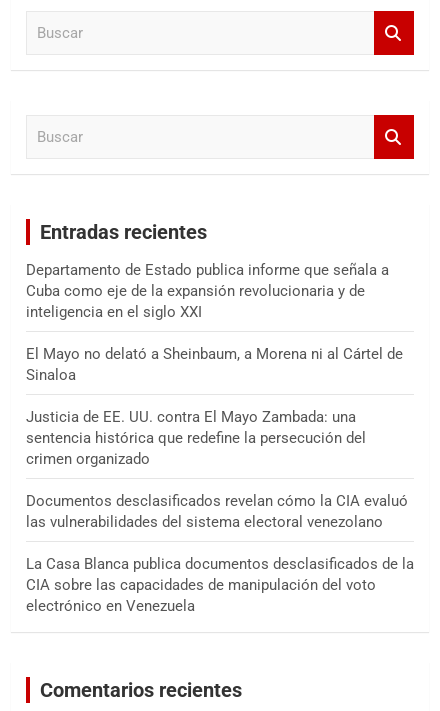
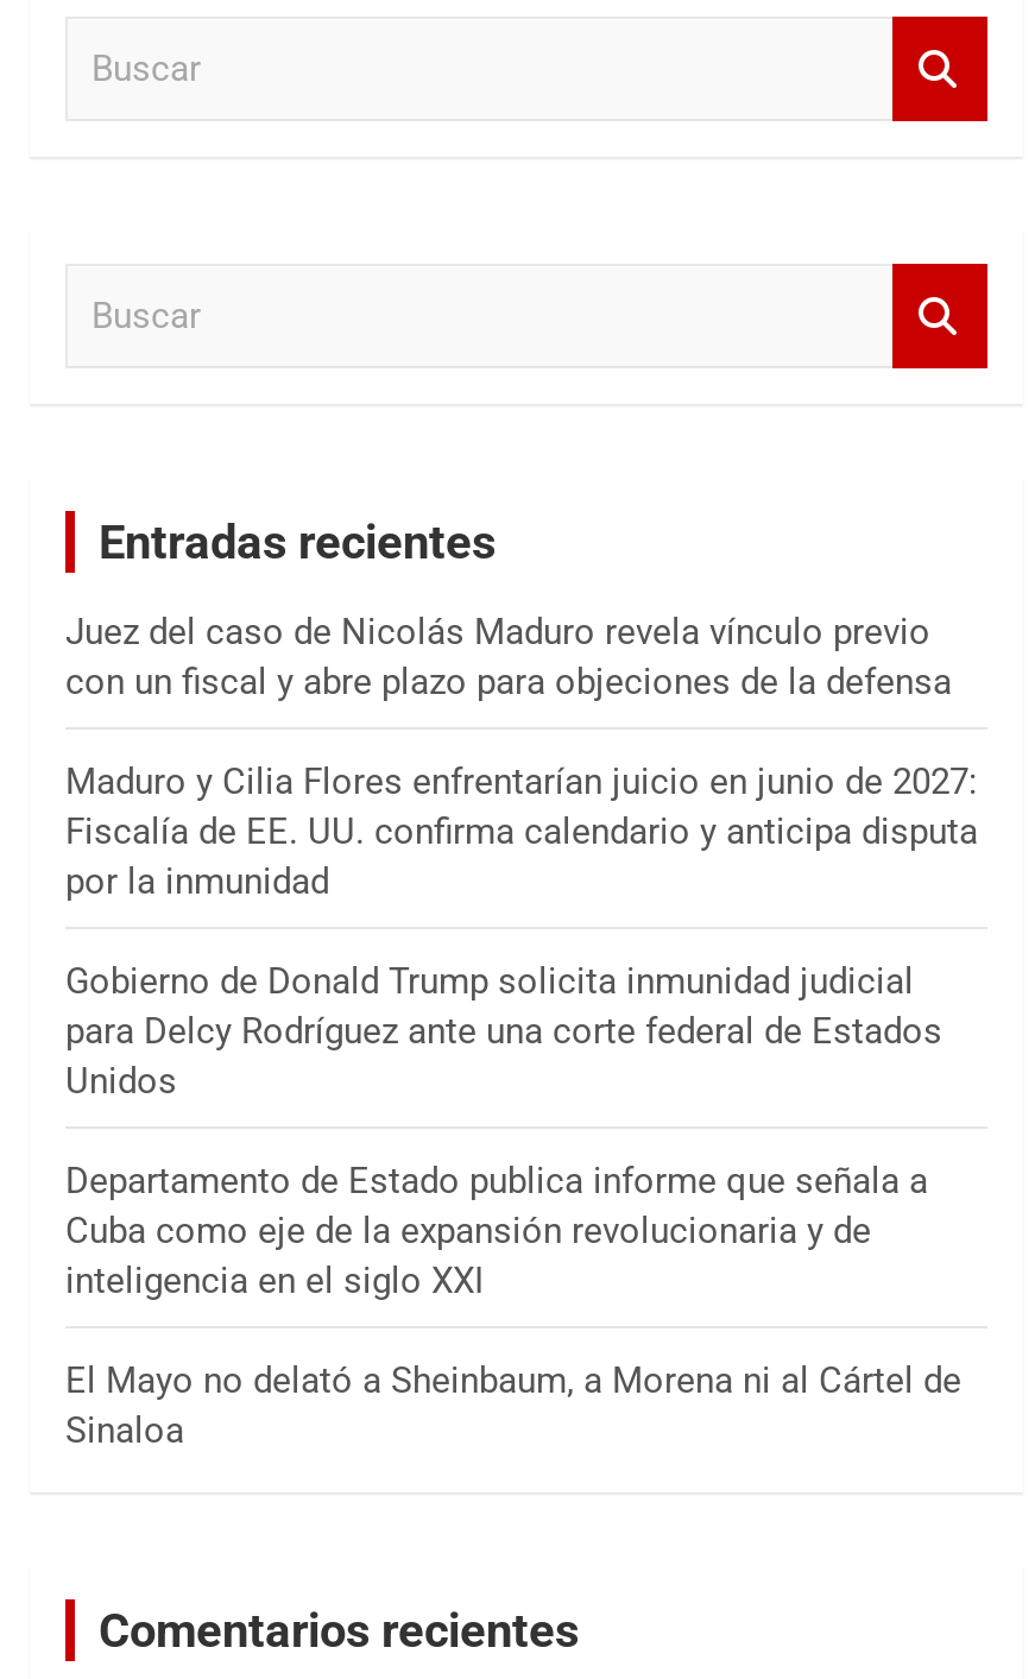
+ Juez del caso de Nicolás Maduro revela vínculo previo
+ con un fiscal y abre plazo para objeciones de la defensa
+ Maduro y Cilia Flores enfrentarían juicio en junio de 2027:
+ Fiscalía de EE. UU. confirma calendario y anticipa disputa
+ por la inmunidad
+ Gobierno de Donald Trump solicita inmunidad judicial
+ para Delcy Rodríguez ante una corte federal de Estados
+ Unidos

moved down: Departamento de Estado publica informe que señala a | Cuba como eje de la expansión revolucionaria y de | inteligencia en el siglo XXI | El Mayo no delató a Sheinbaum, a Morena ni al Cártel de | Sinaloa

- Justicia de EE. UU. contra El Mayo Zambada: una
- sentencia histórica que redefine la persecución del
- crimen organizado
- Documentos desclasificados revelan cómo la CIA evaluó
- las vulnerabilidades del sistema electoral venezolano
- La Casa Blanca publica documentos desclasificados de la
- CIA sobre las capacidades de manipulación del voto
- electrónico en Venezuela
